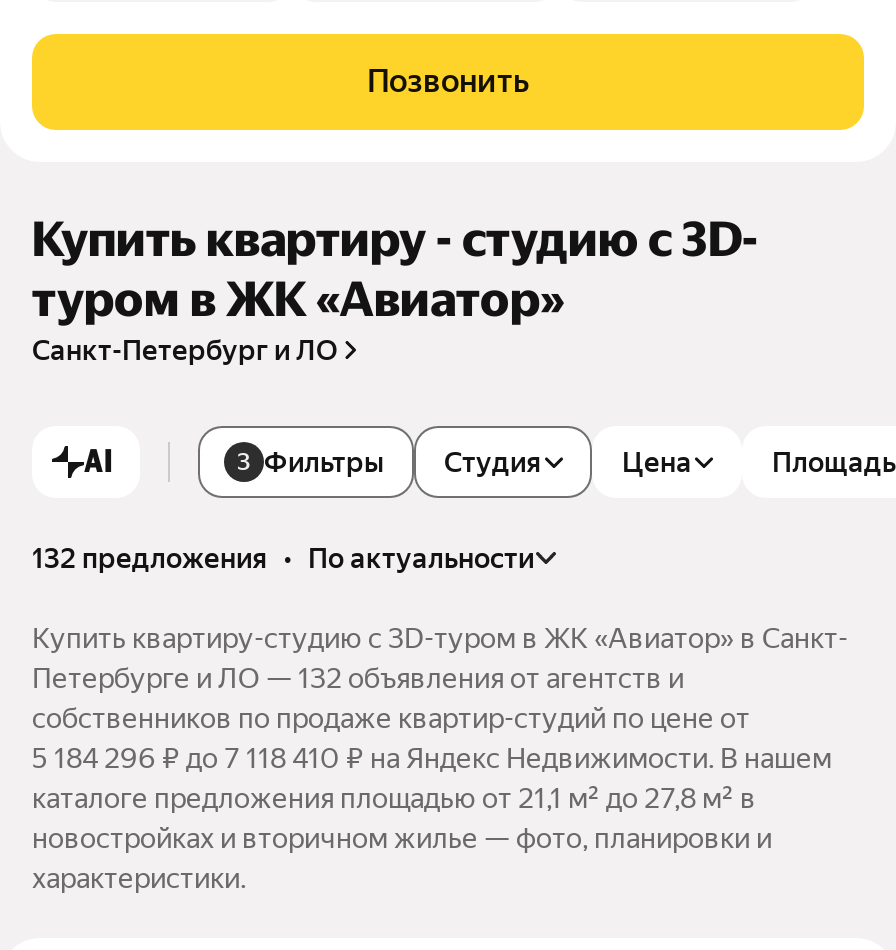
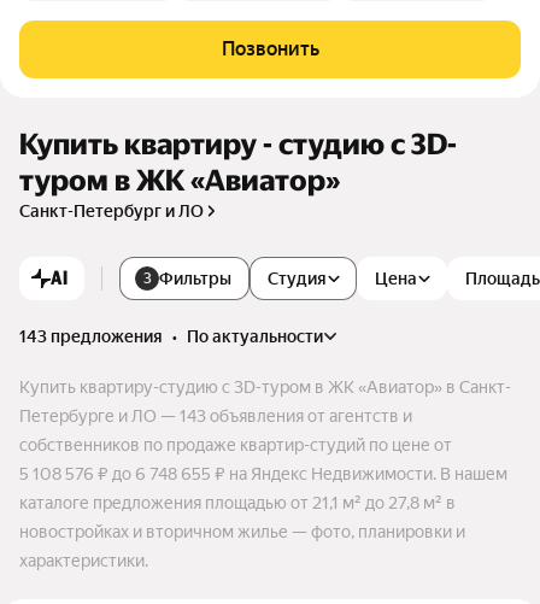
- 132 предложения • по актуальности
+ 143 предложения • по актуальности

- Петербурге и ЛО — 132 объявления от агентств и
+ Петербурге и ЛО — 143 объявления от агентств и

- 5 184 296 ₽ до 7 118 410 ₽ на Яндекс Недвижимости. В нашем
+ 5 108 576 ₽ до 6 748 655 ₽ на Яндекс Недвижимости. В нашем
